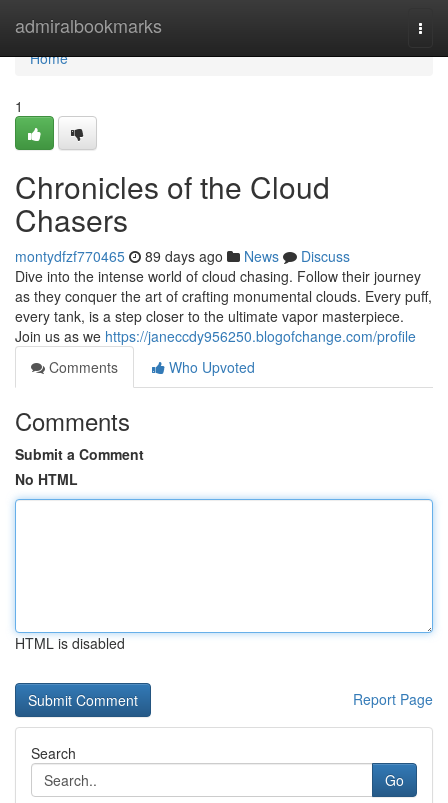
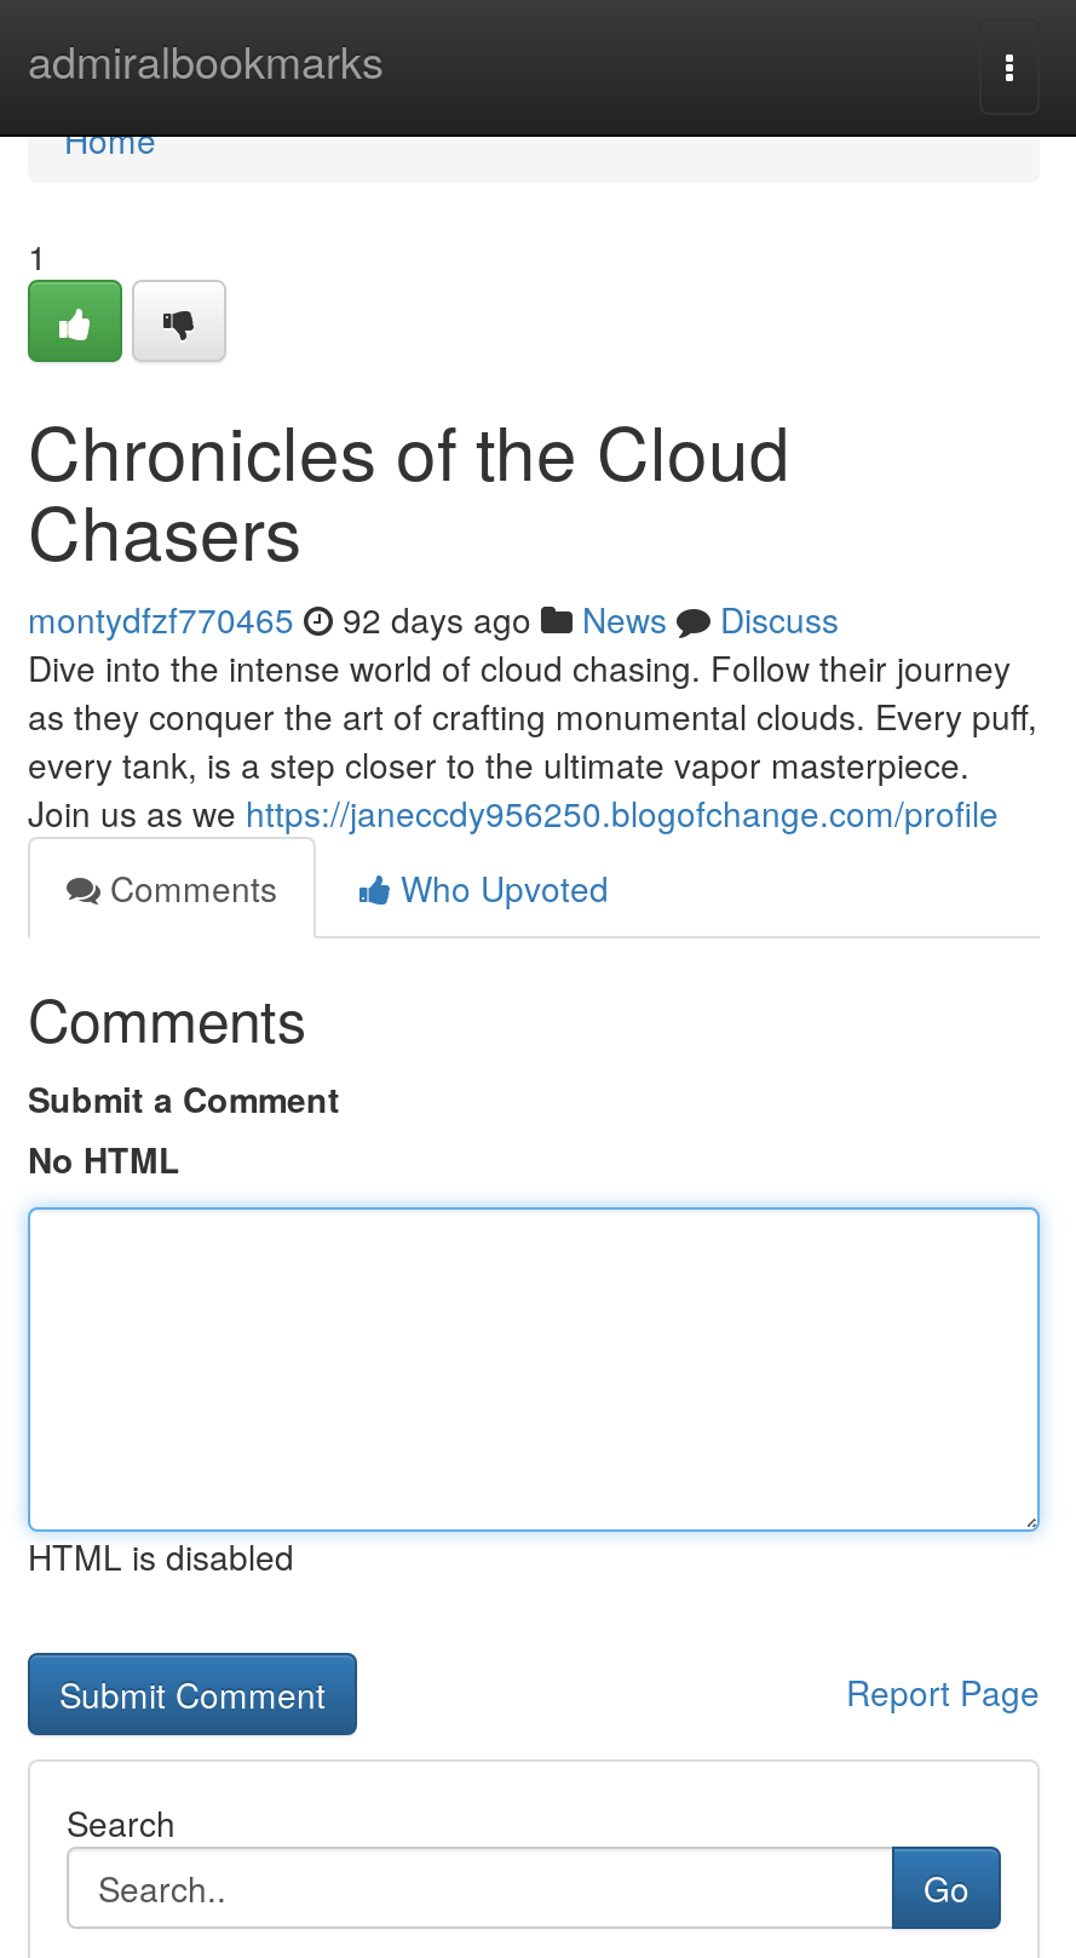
- montydfzf770465 89 days ago News Discuss
+ montydfzf770465 92 days ago News Discuss
